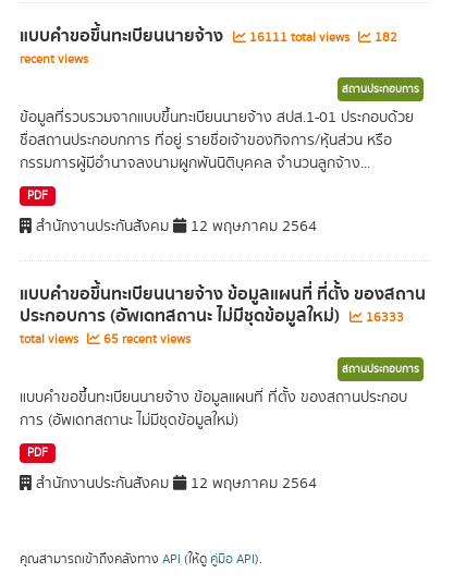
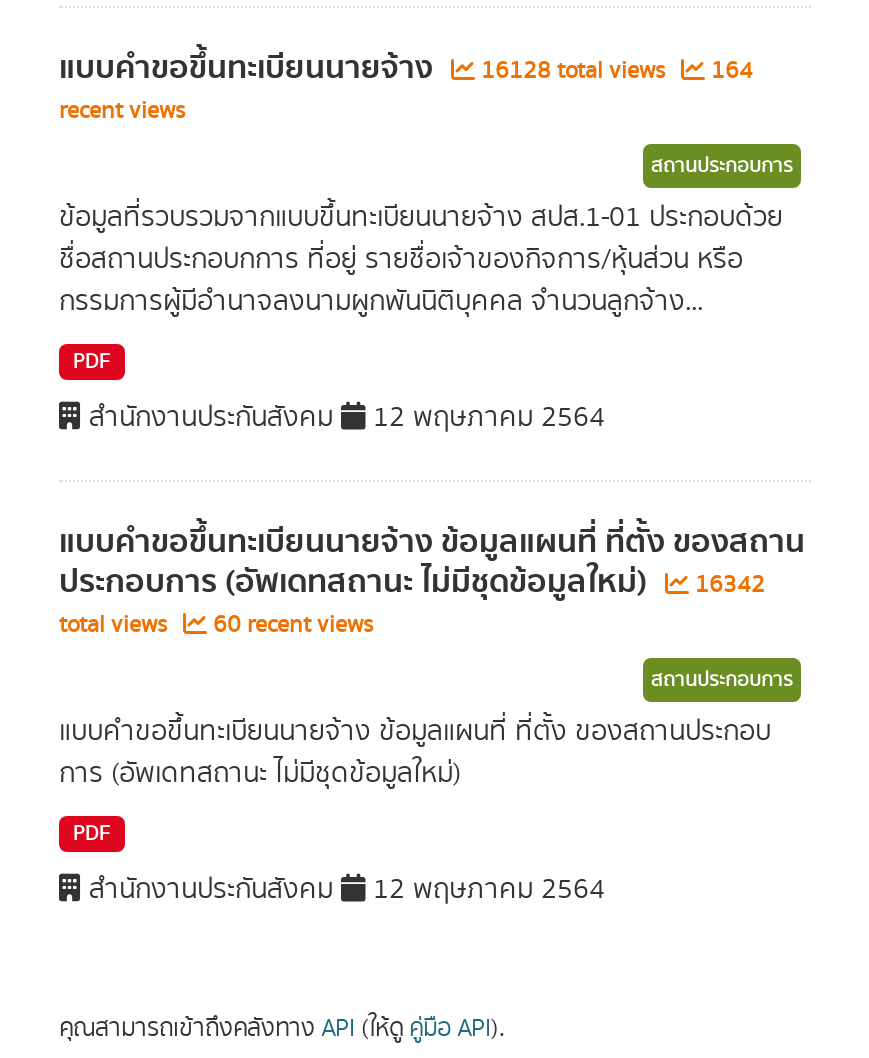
- 16111 total views
+ 16128 total views

- 182
+ 164

- ประกอบการ (อัพเดทสถานะ ไม่มีชุดข้อมูลใหม่) 16333
+ ประกอบการ (อัพเดทสถานะ ไม่มีชุดข้อมูลใหม่) 16342

- total views 65 recent views
+ total views 60 recent views
